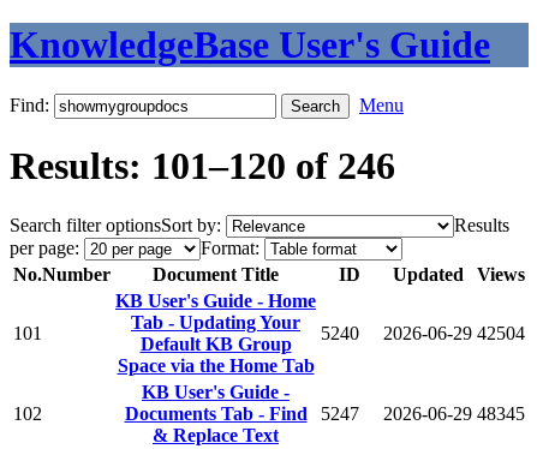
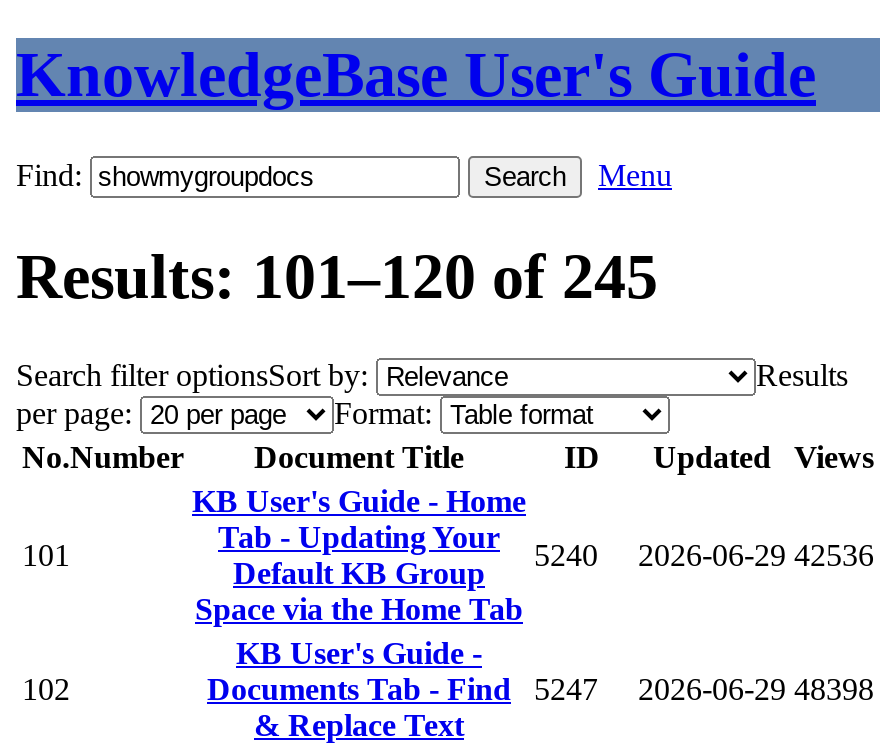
- Results: 101–120 of 246
+ Results: 101–120 of 245

- 5240 2026-06-29 42504
+ 5240 2026-06-29 42536

- Documents Tab - Find 5247 2026-06-29 48345
+ Documents Tab - Find 5247 2026-06-29 48398
